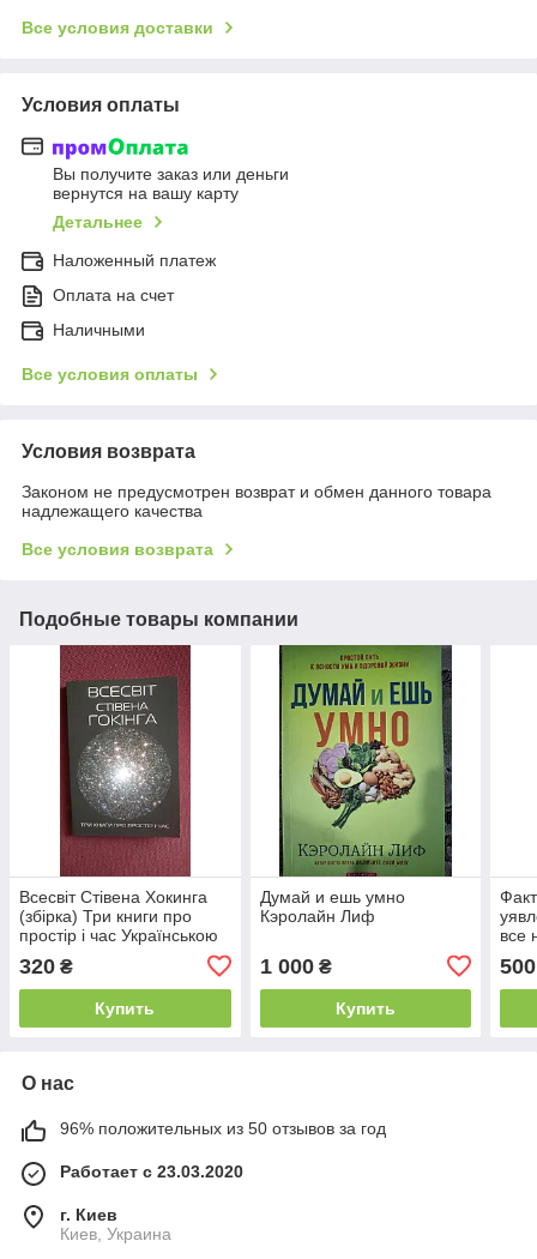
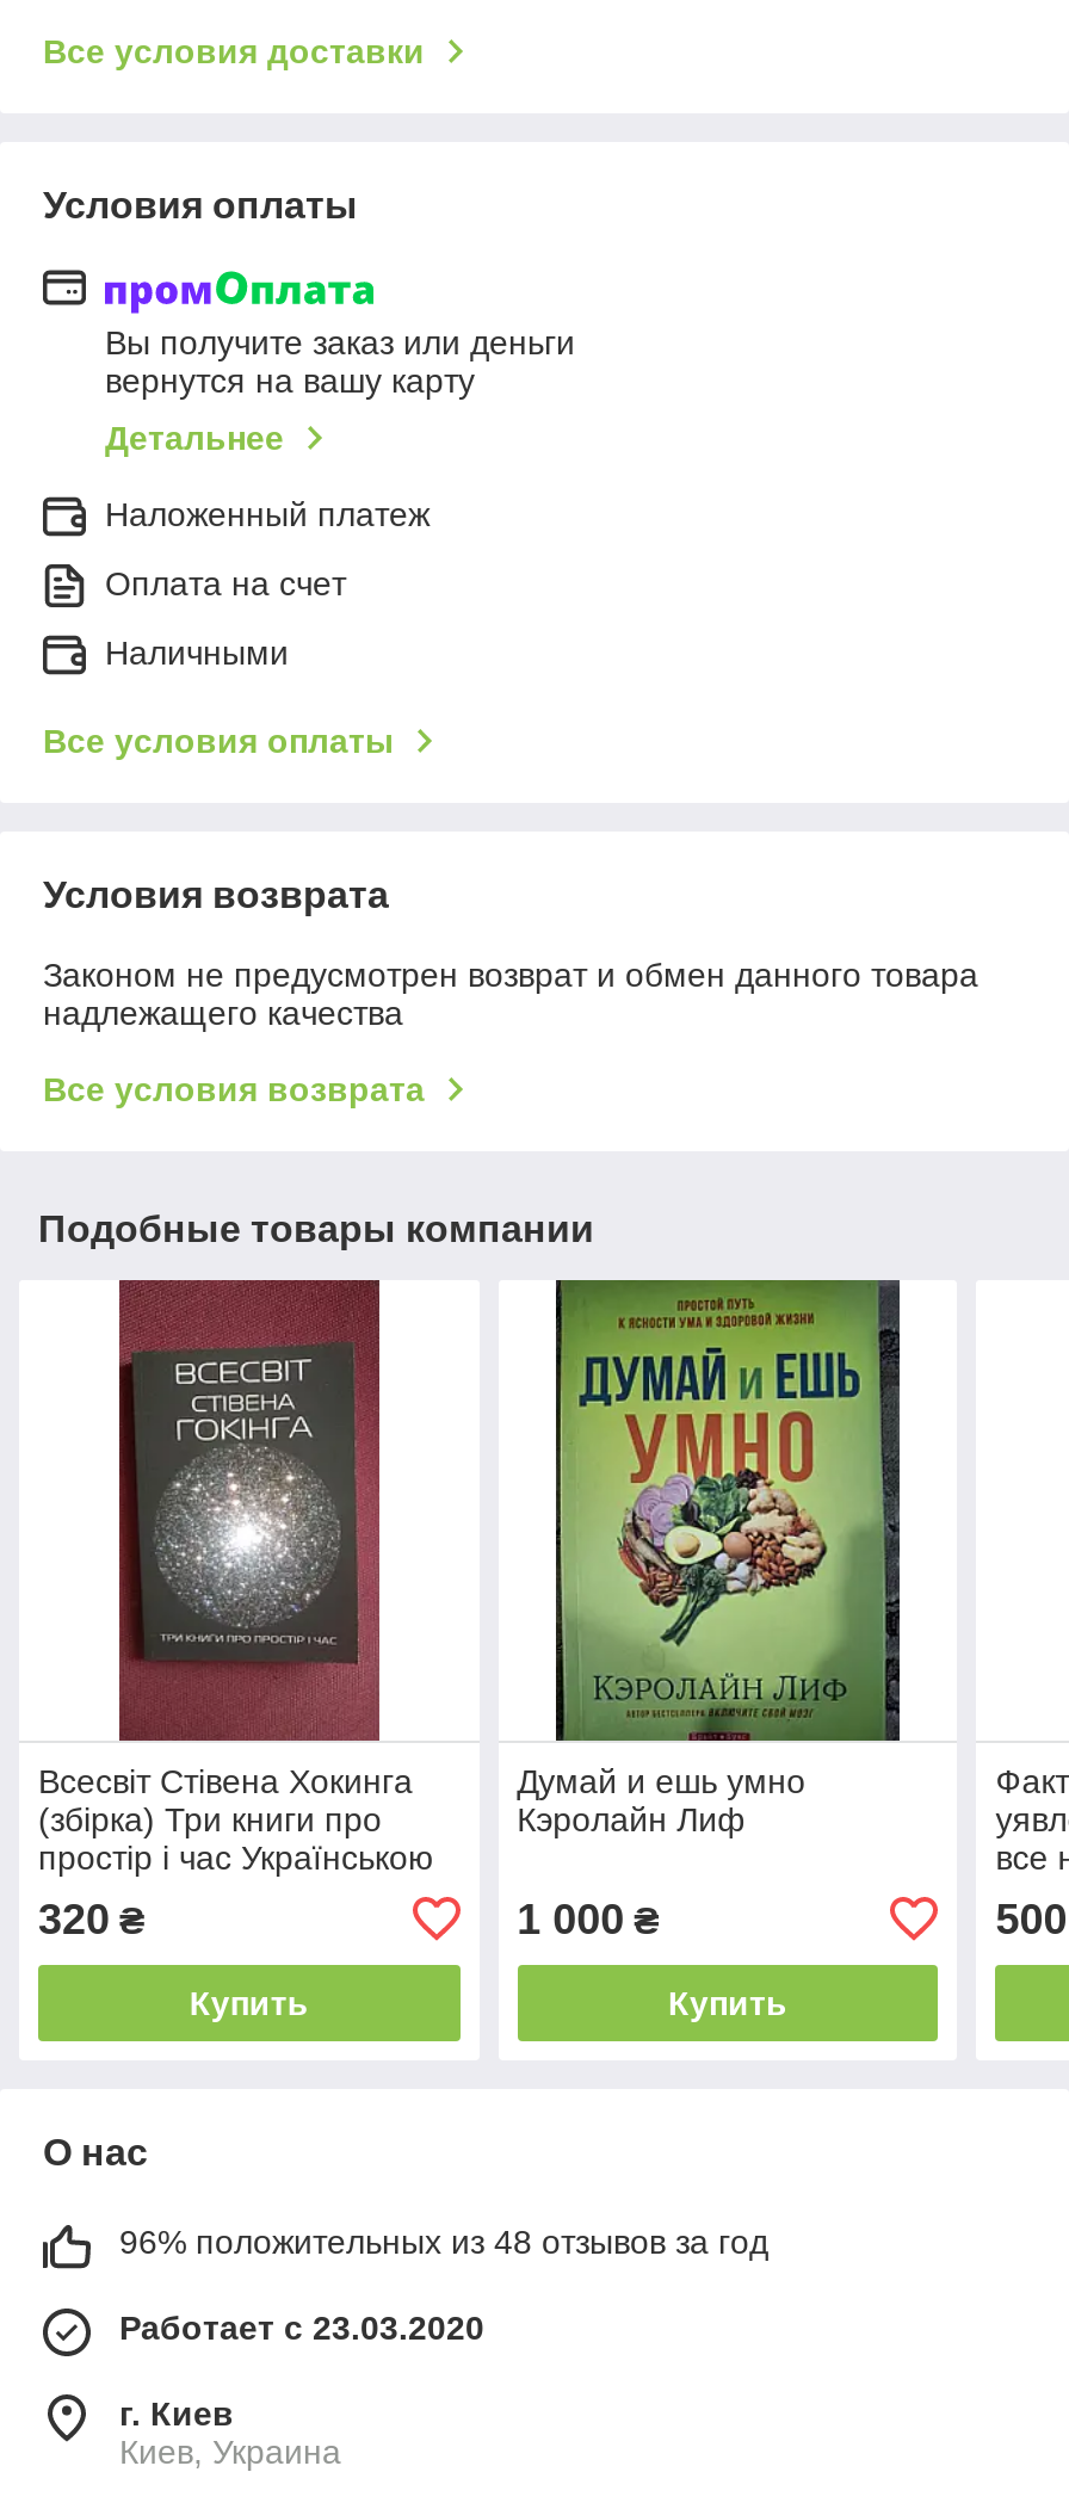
- 96% положительных из 50 отзывов за год
+ 96% положительных из 48 отзывов за год
